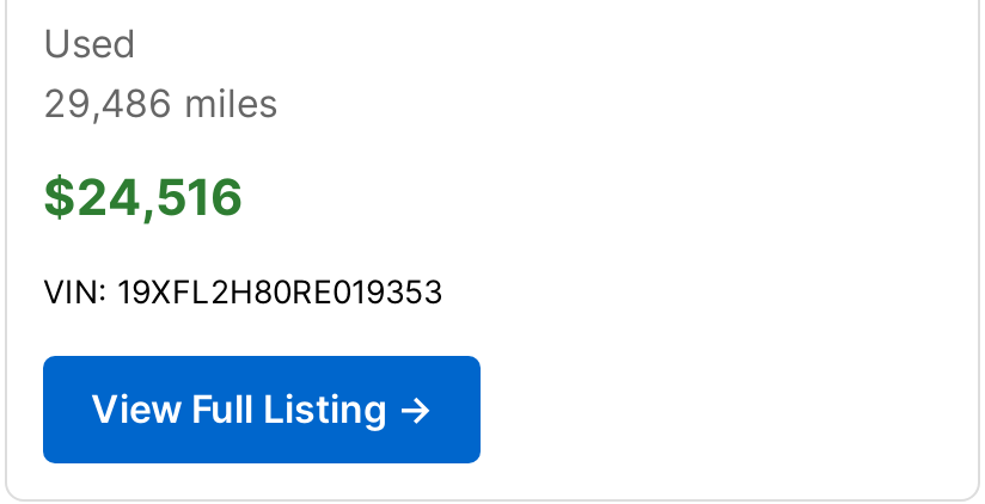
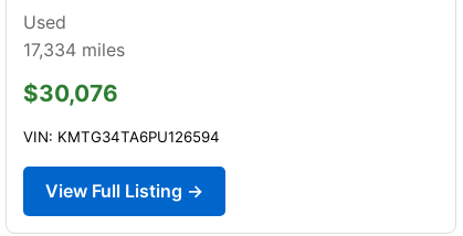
- 29,486 miles
+ 17,334 miles

- $24,516
+ $30,076

- VIN: 19XFL2H80RE019353
+ VIN: KMTG34TA6PU126594
